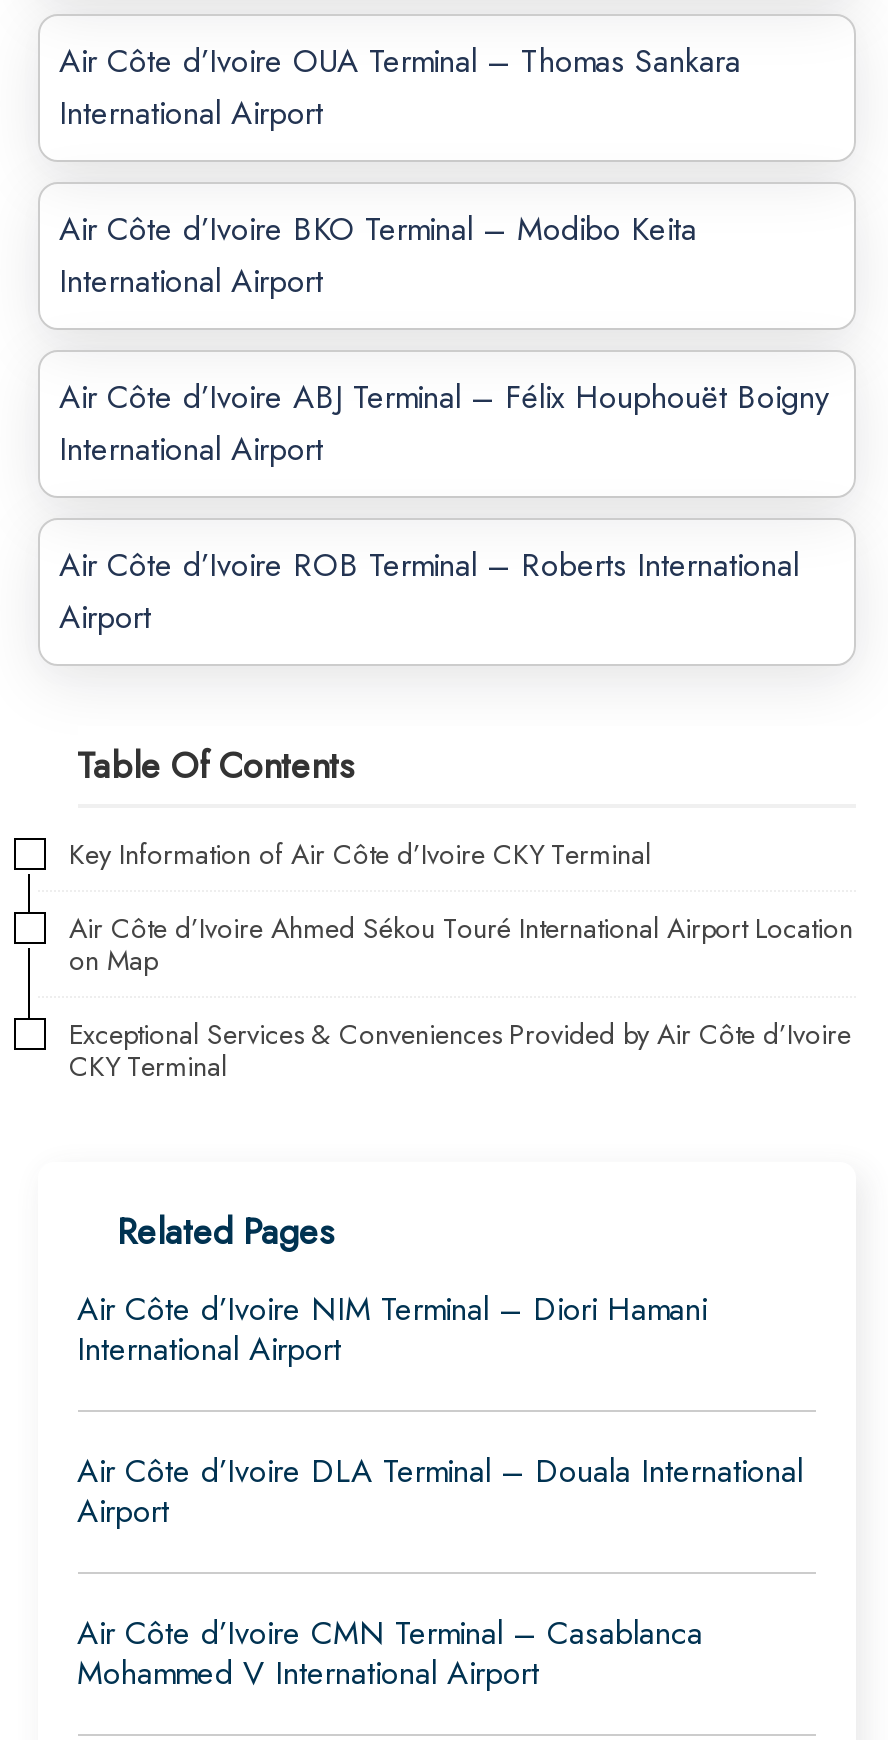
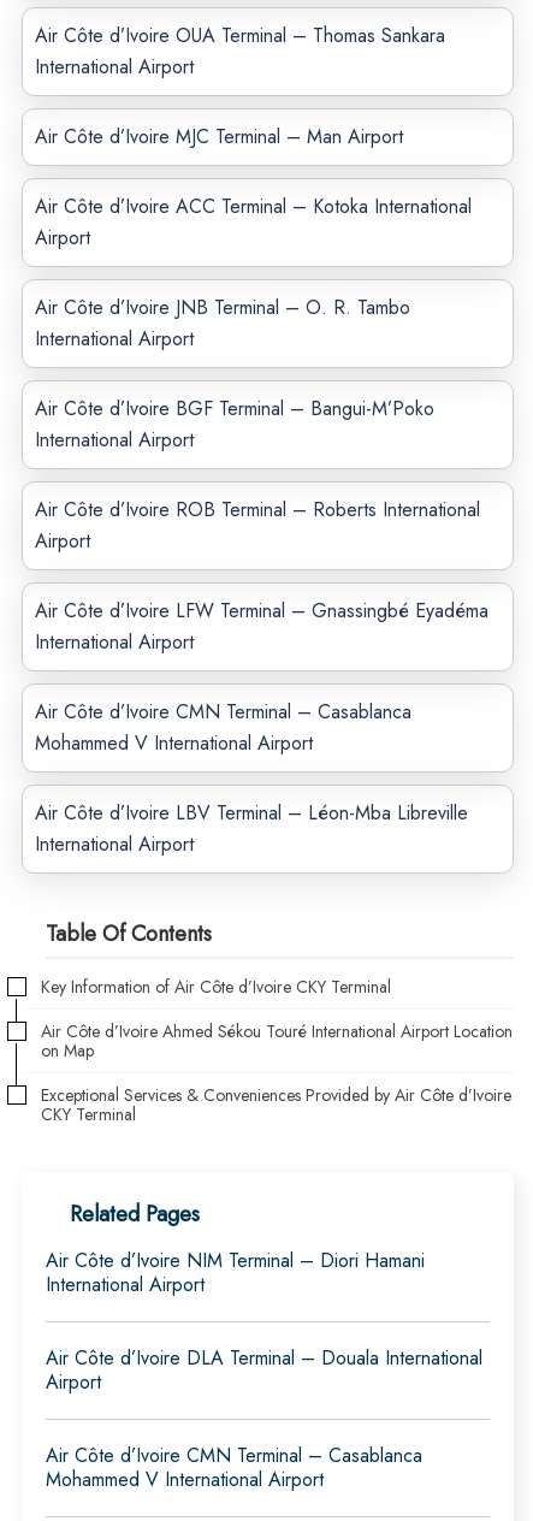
- Air Côte d’Ivoire BKO Terminal – Modibo Keita
+ Air Côte d’Ivoire MJC Terminal – Man Airport
+ Air Côte d’Ivoire ACC Terminal – Kotoka International
+ Airport
+ Air Côte d’Ivoire JNB Terminal – O. R. Tambo

- Air Côte d’Ivoire ABJ Terminal – Félix Houphouët Boigny
+ Air Côte d’Ivoire BGF Terminal – Bangui-M’Poko

+ Air Côte d’Ivoire LFW Terminal – Gnassingbé Eyadéma
+ International Airport
+ Air Côte d’Ivoire CMN Terminal – Casablanca
+ Mohammed V International Airport
+ Air Côte d’Ivoire LBV Terminal – Léon-Mba Libreville
+ International Airport
